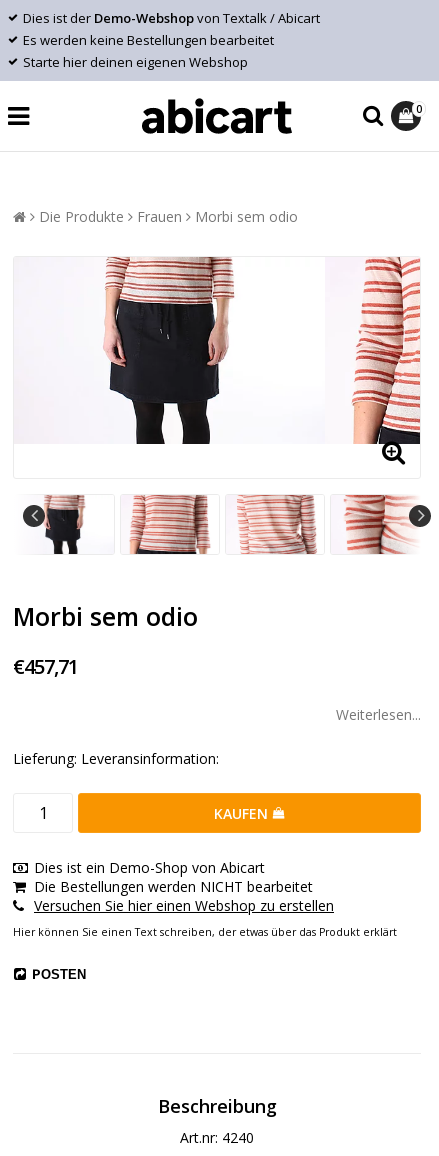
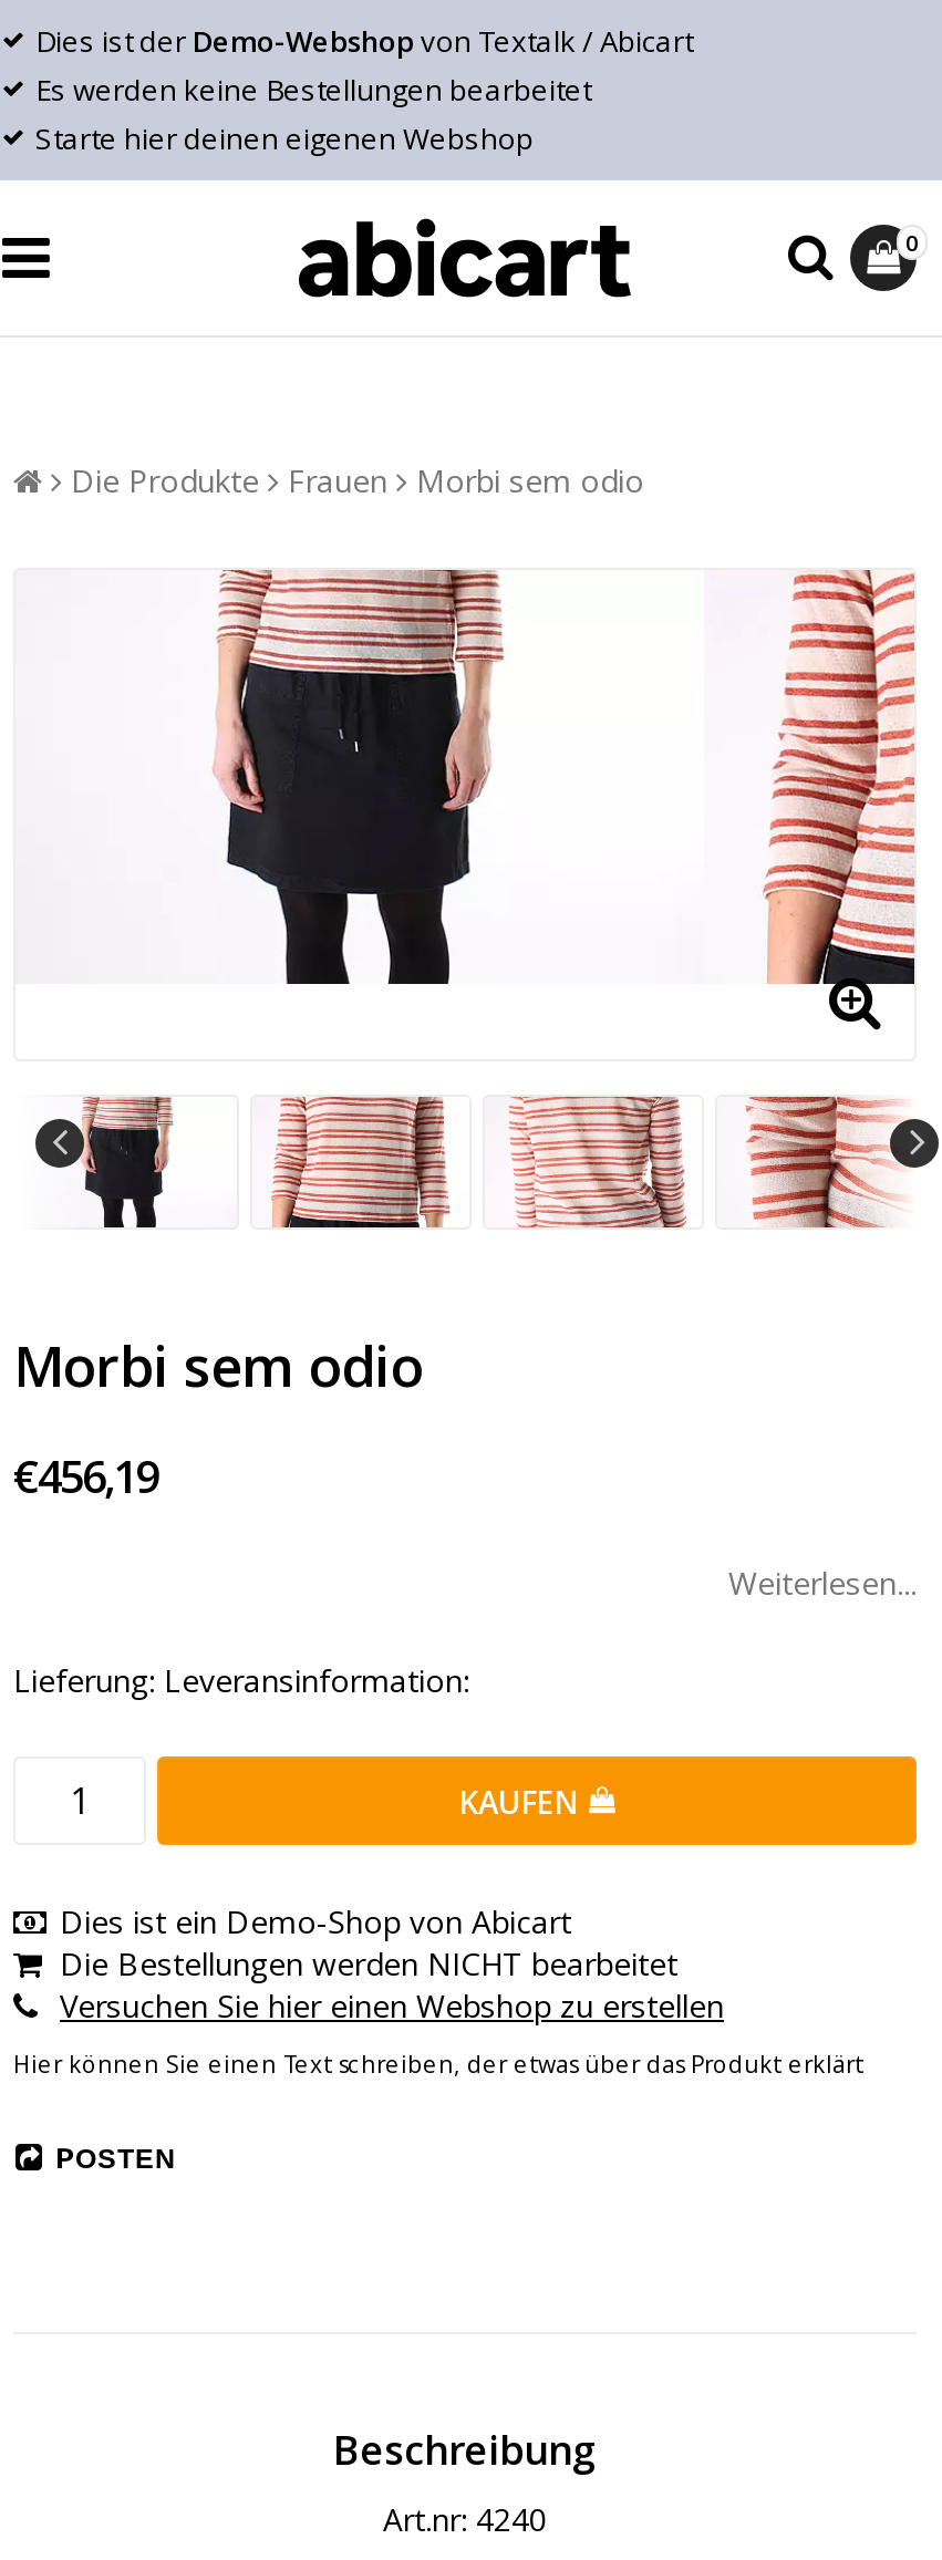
- €457,71
+ €456,19
